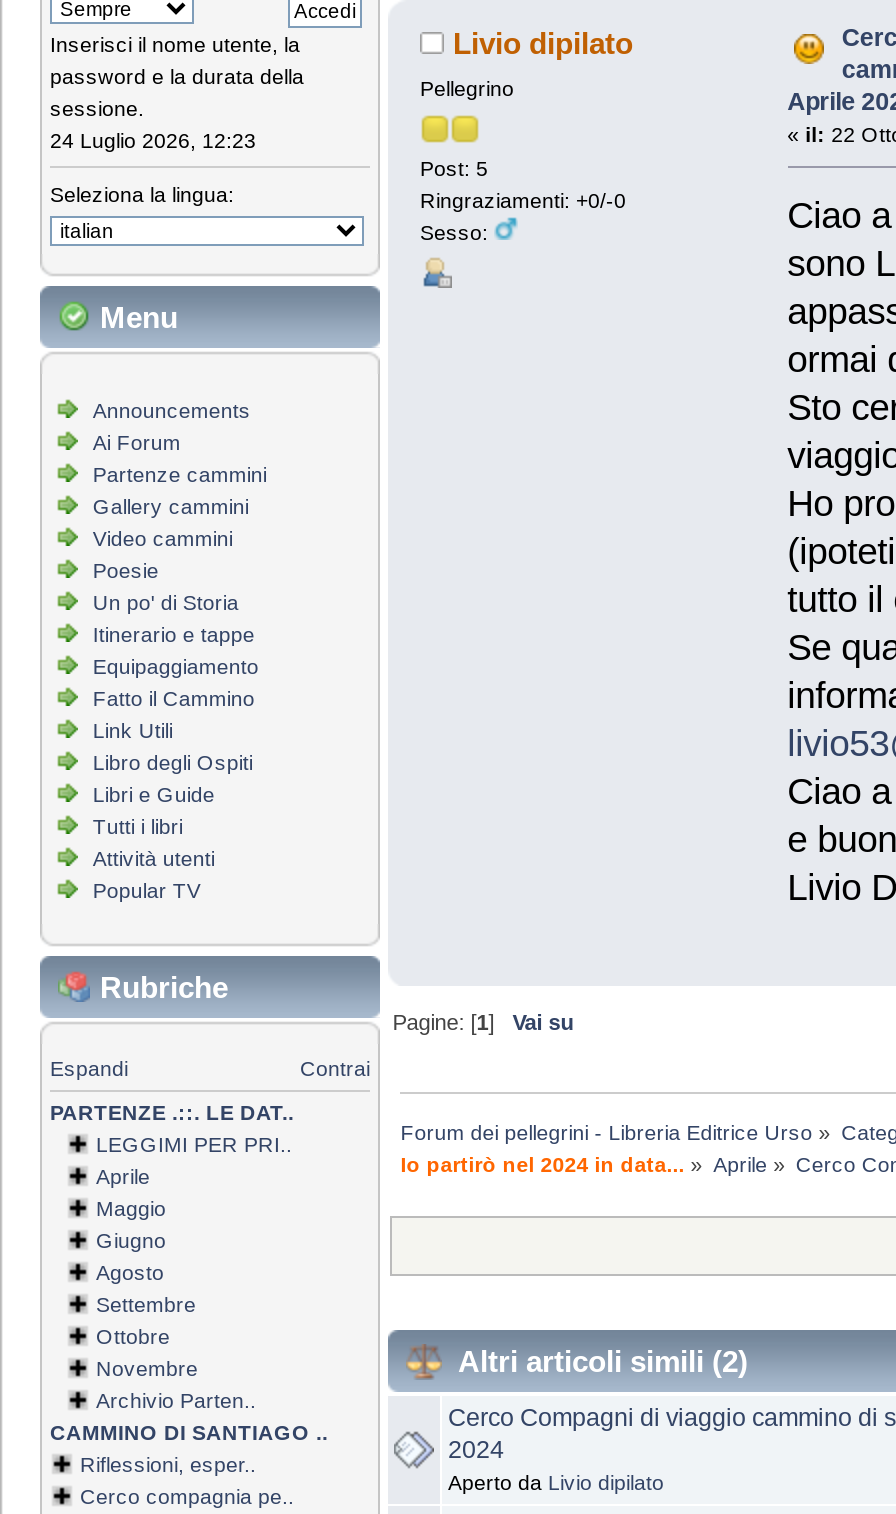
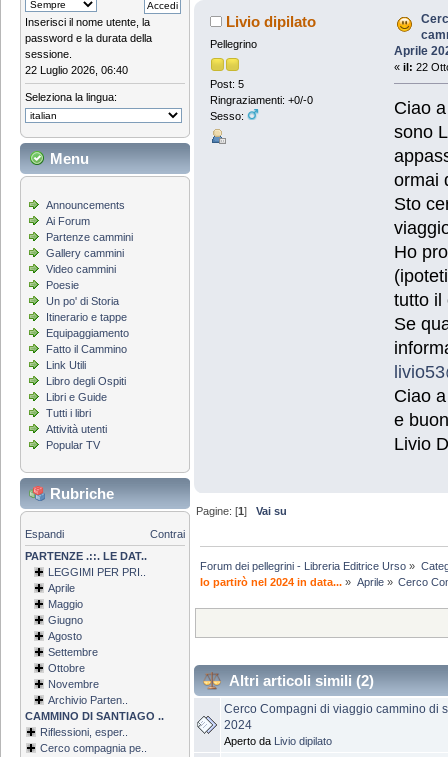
- 24 Luglio 2026, 12:23
+ 22 Luglio 2026, 06:40
